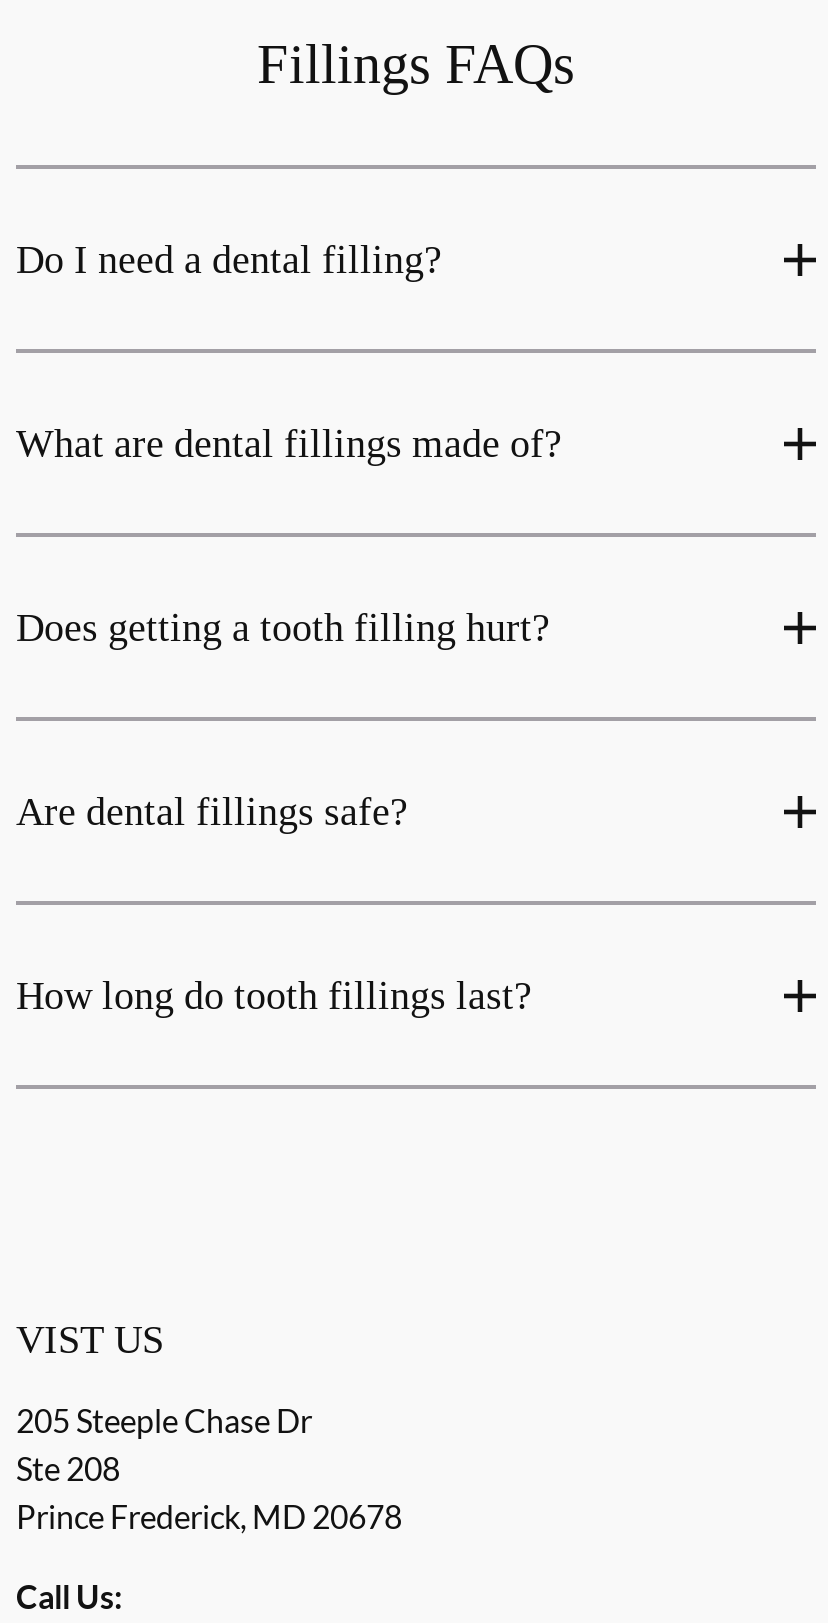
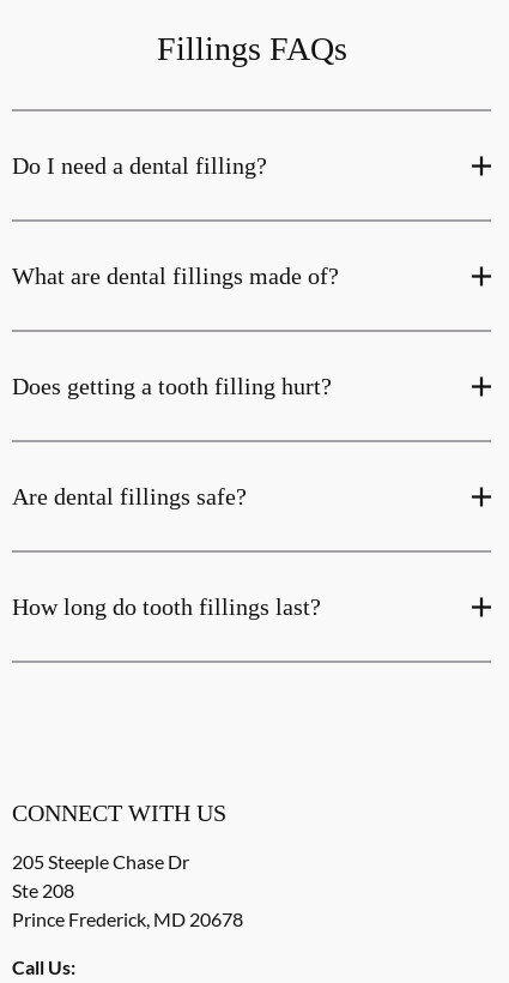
- VIST US
+ CONNECT WITH US
